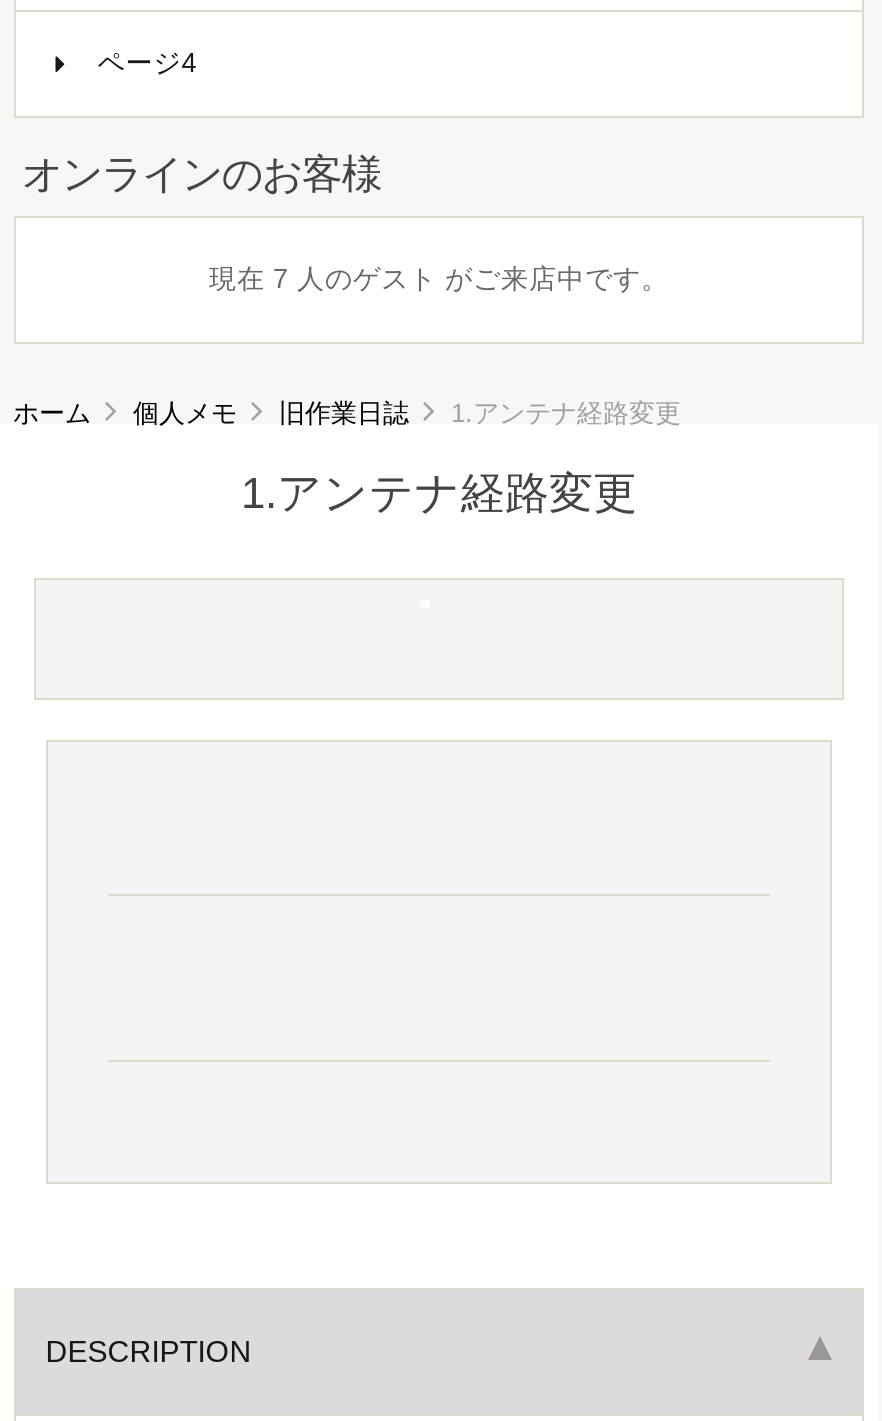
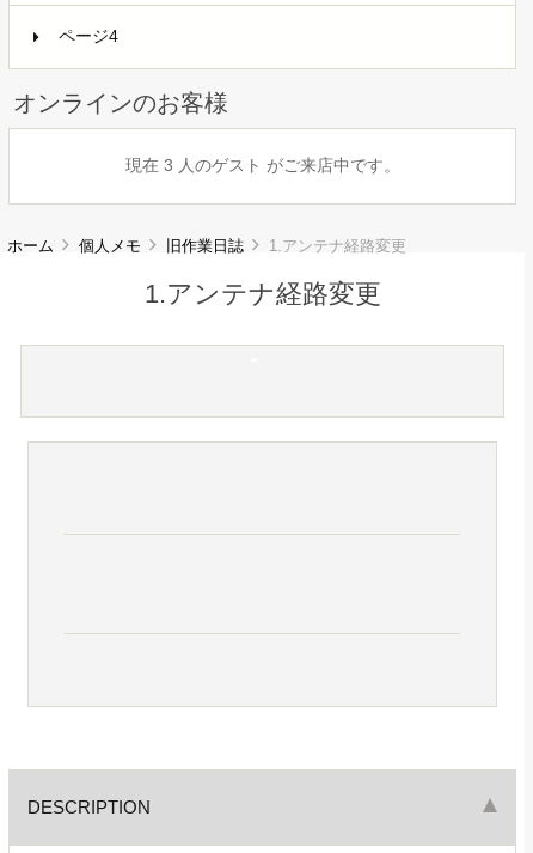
- 現在 7 人のゲスト がご来店中です。
+ 現在 3 人のゲスト がご来店中です。
